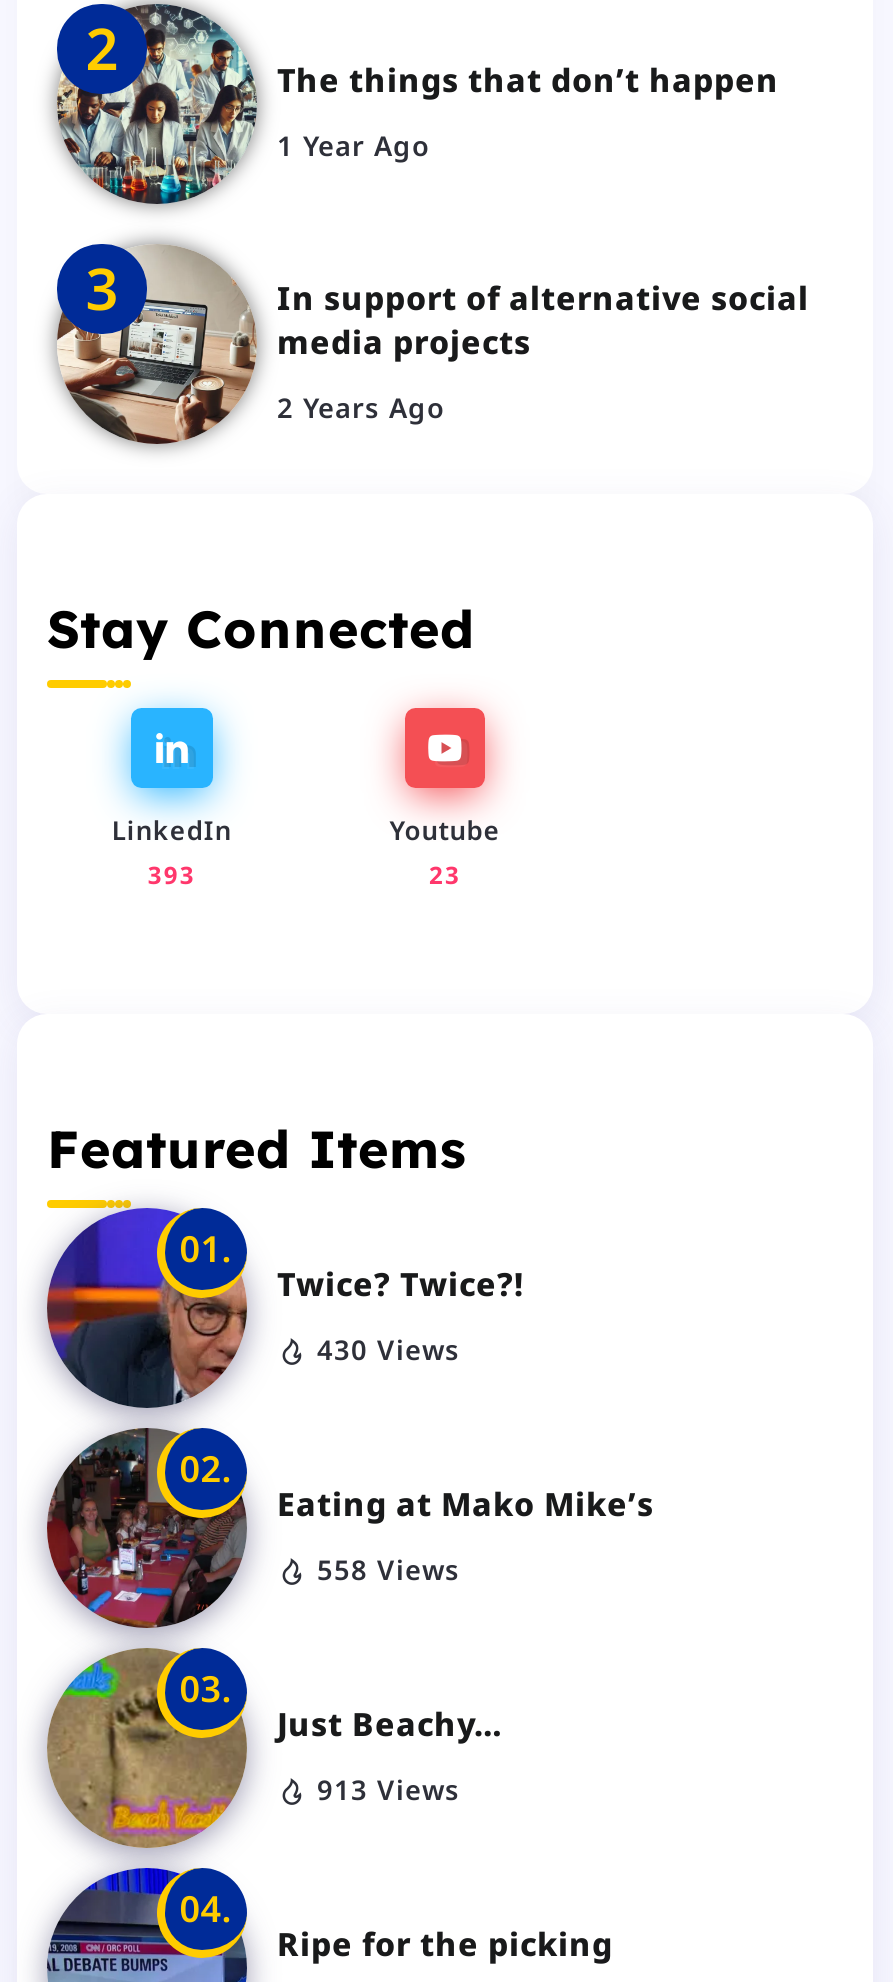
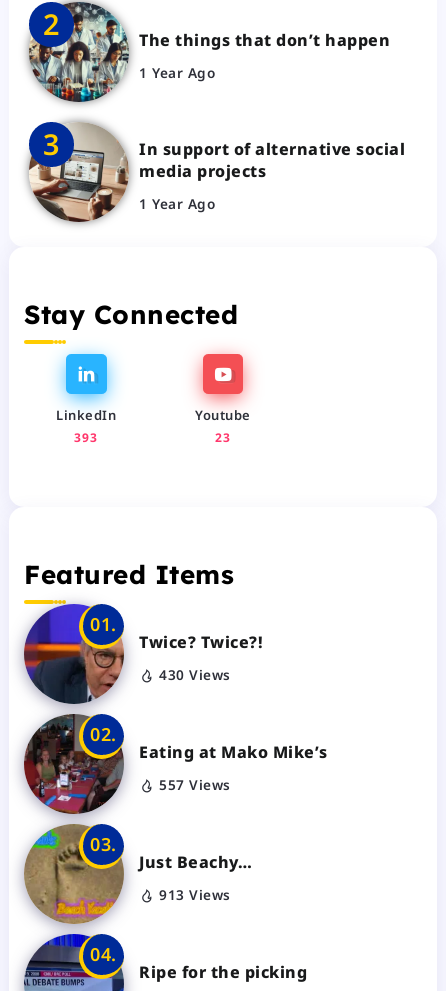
- 2 Years Ago
+ 1 Year Ago

- 558 Views
+ 557 Views
